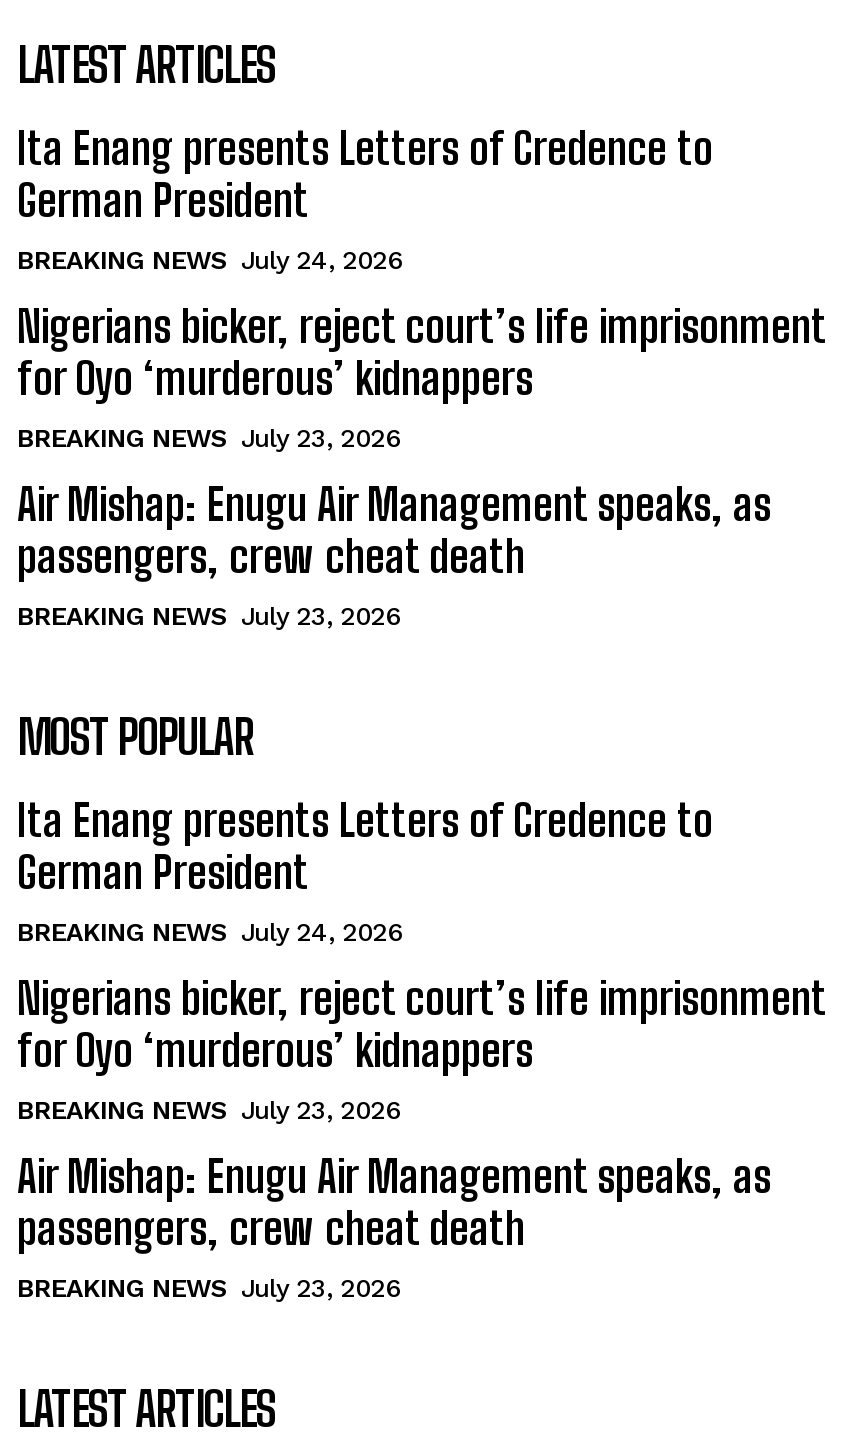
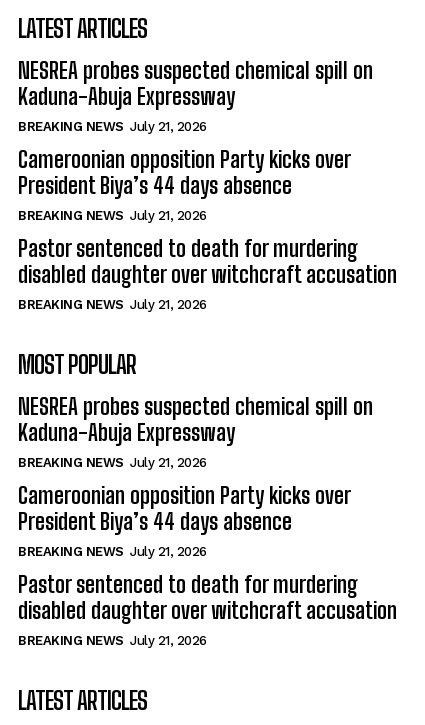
- Ita Enang presents Letters of Credence to
- German President
- BREAKING NEWS July 24, 2026
- Nigerians bicker, reject court’s life imprisonment
- for Oyo ‘murderous’ kidnappers
- BREAKING NEWS July 23, 2026
- Air Mishap: Enugu Air Management speaks, as
- passengers, crew cheat death
- BREAKING NEWS July 23, 2026
+ NESREA probes suspected chemical spill on
+ Kaduna-Abuja Expressway
+ BREAKING NEWS July 21, 2026
+ Cameroonian opposition Party kicks over
+ President Biya’s 44 days absence
+ BREAKING NEWS July 21, 2026
+ Pastor sentenced to death for murdering
+ disabled daughter over witchcraft accusation
+ BREAKING NEWS July 21, 2026

- Ita Enang presents Letters of Credence to
- German President
- BREAKING NEWS July 24, 2026
- Nigerians bicker, reject court’s life imprisonment
- for Oyo ‘murderous’ kidnappers
- BREAKING NEWS July 23, 2026
- Air Mishap: Enugu Air Management speaks, as
- passengers, crew cheat death
- BREAKING NEWS July 23, 2026
+ NESREA probes suspected chemical spill on
+ Kaduna-Abuja Expressway
+ BREAKING NEWS July 21, 2026
+ Cameroonian opposition Party kicks over
+ President Biya’s 44 days absence
+ BREAKING NEWS July 21, 2026
+ Pastor sentenced to death for murdering
+ disabled daughter over witchcraft accusation
+ BREAKING NEWS July 21, 2026
